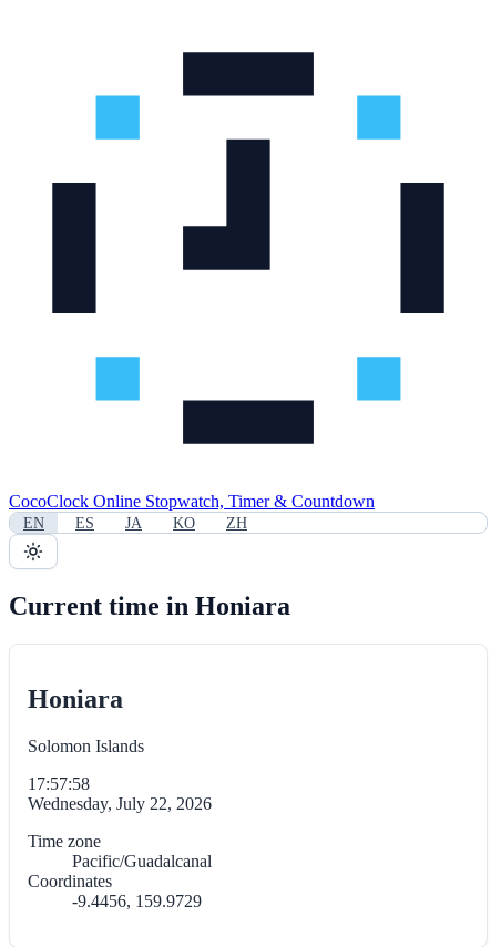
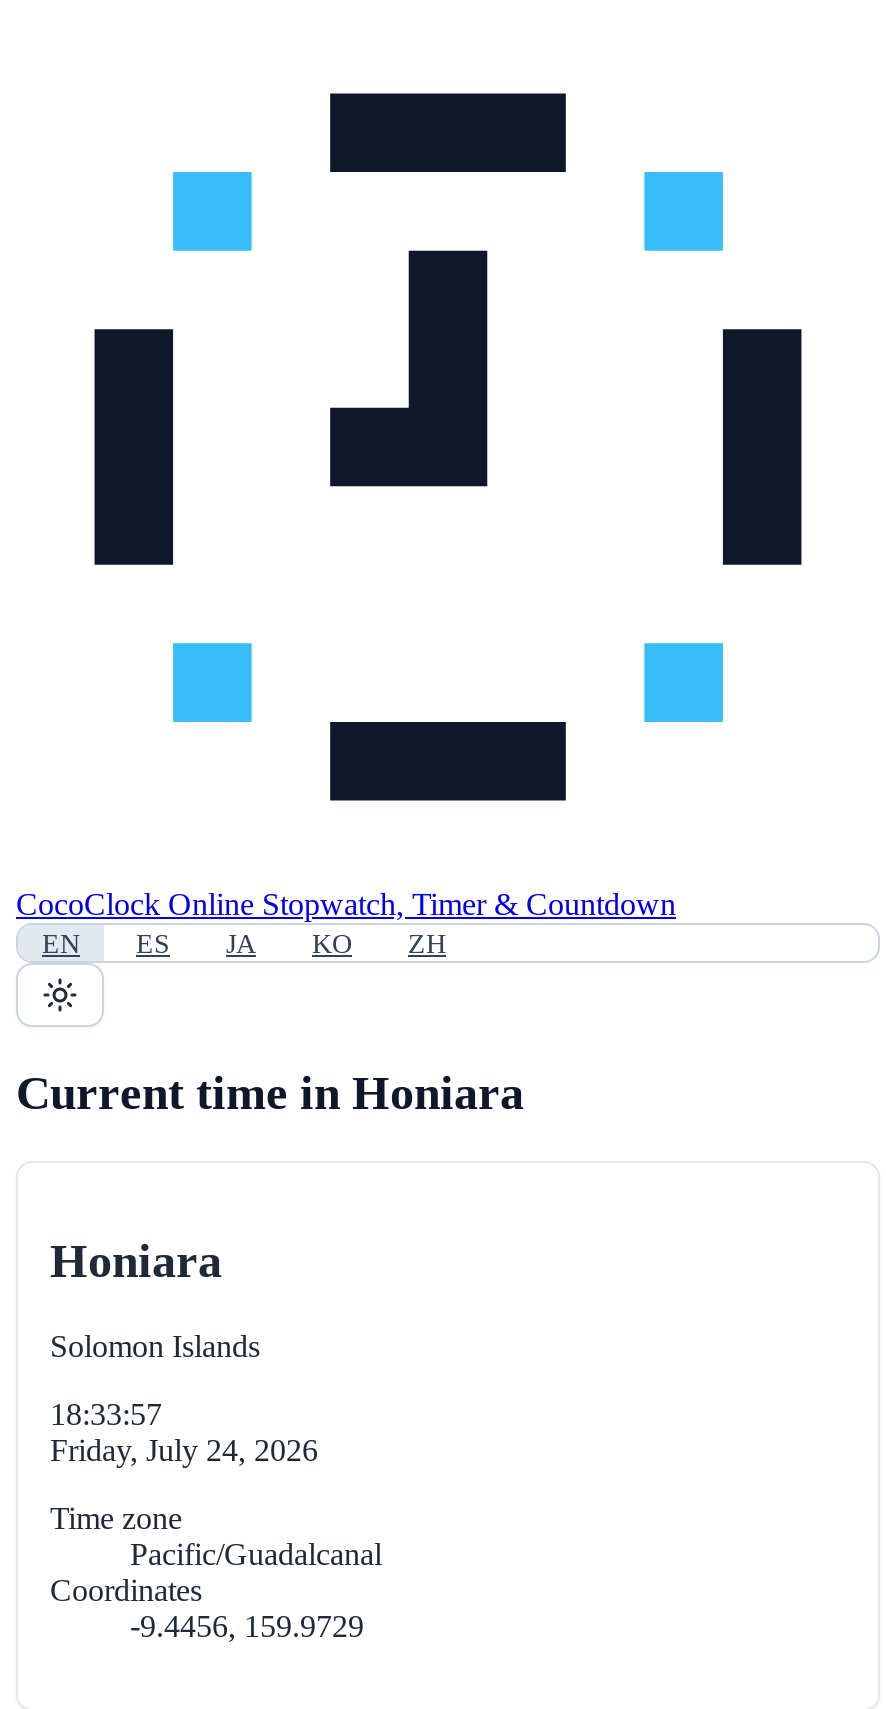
- 17:57:58
+ 18:33:57

- Wednesday, July 22, 2026
+ Friday, July 24, 2026
